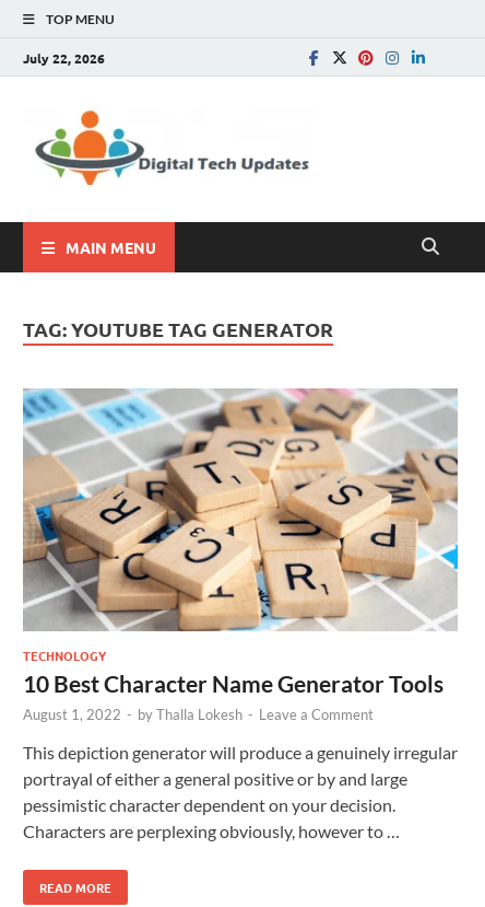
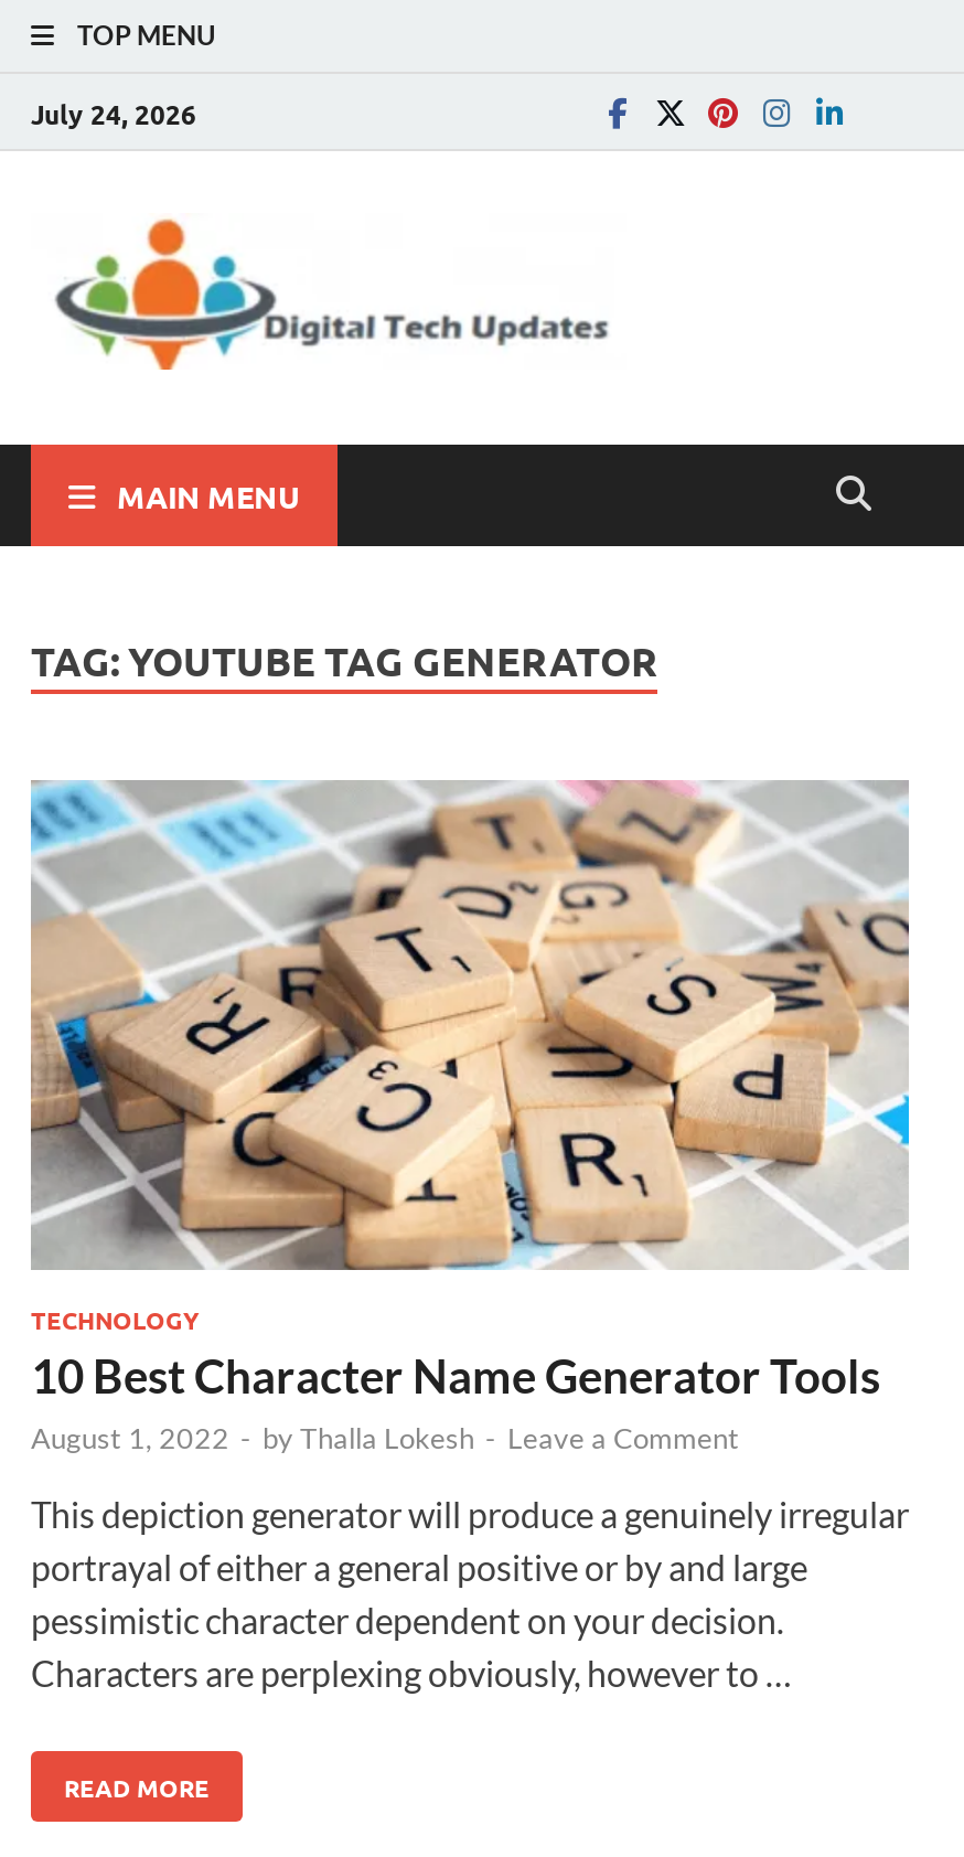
- July 22, 2026
+ July 24, 2026
